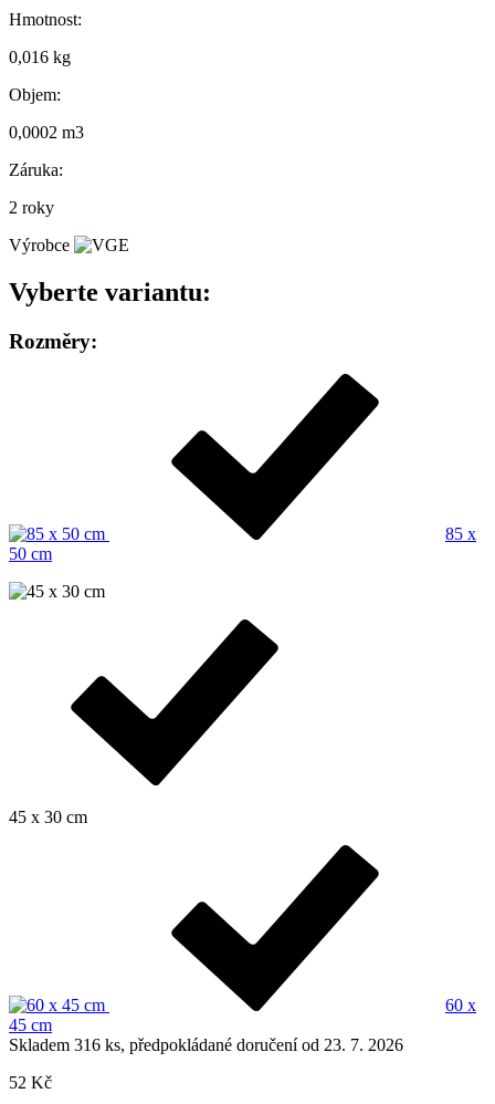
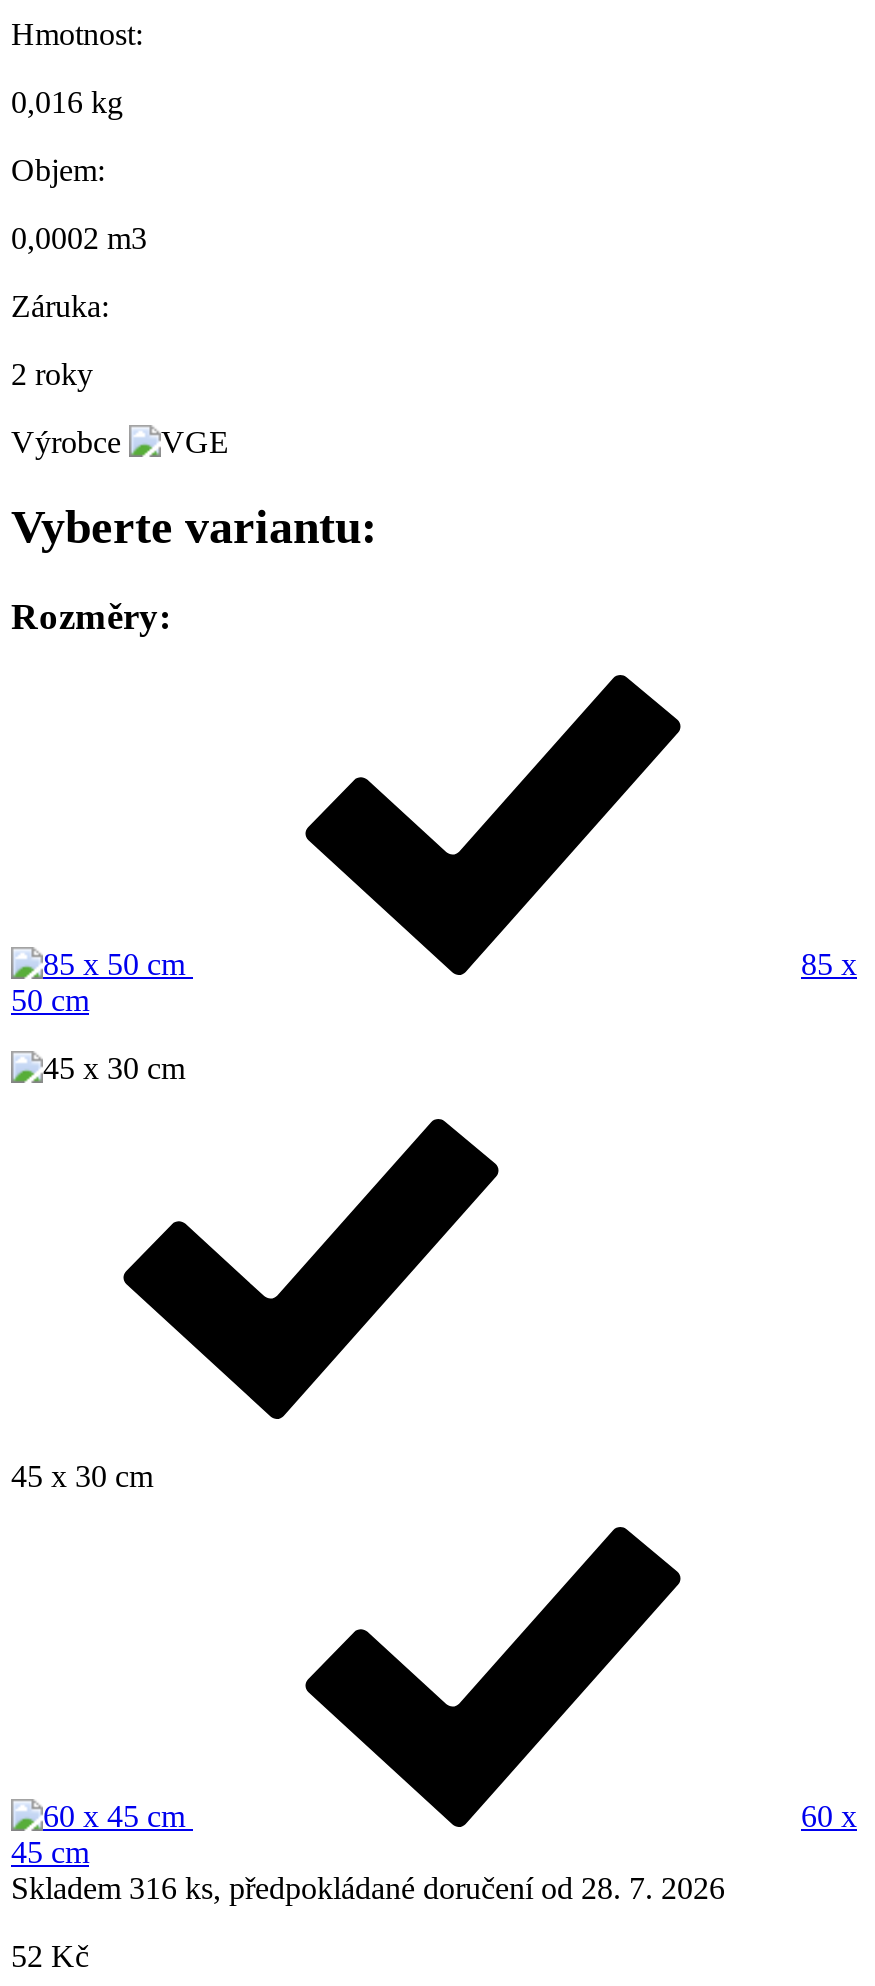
- Skladem 316 ks, předpokládané doručení od 23. 7. 2026
+ Skladem 316 ks, předpokládané doručení od 28. 7. 2026
